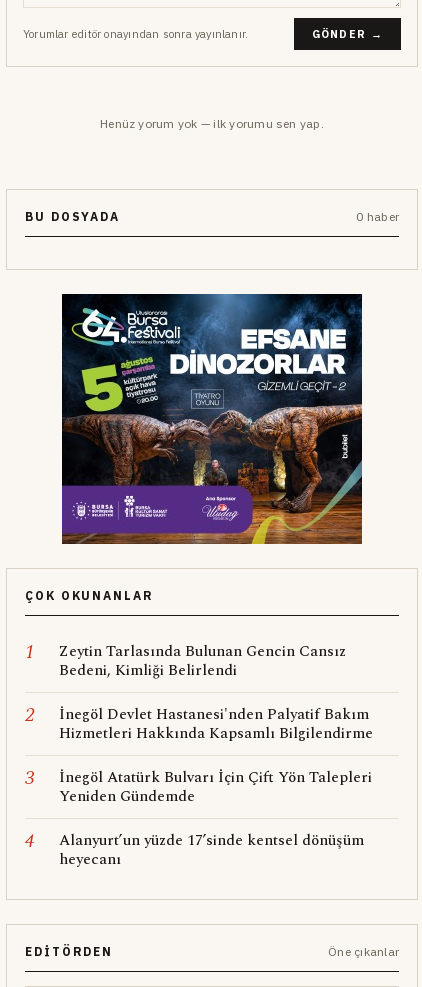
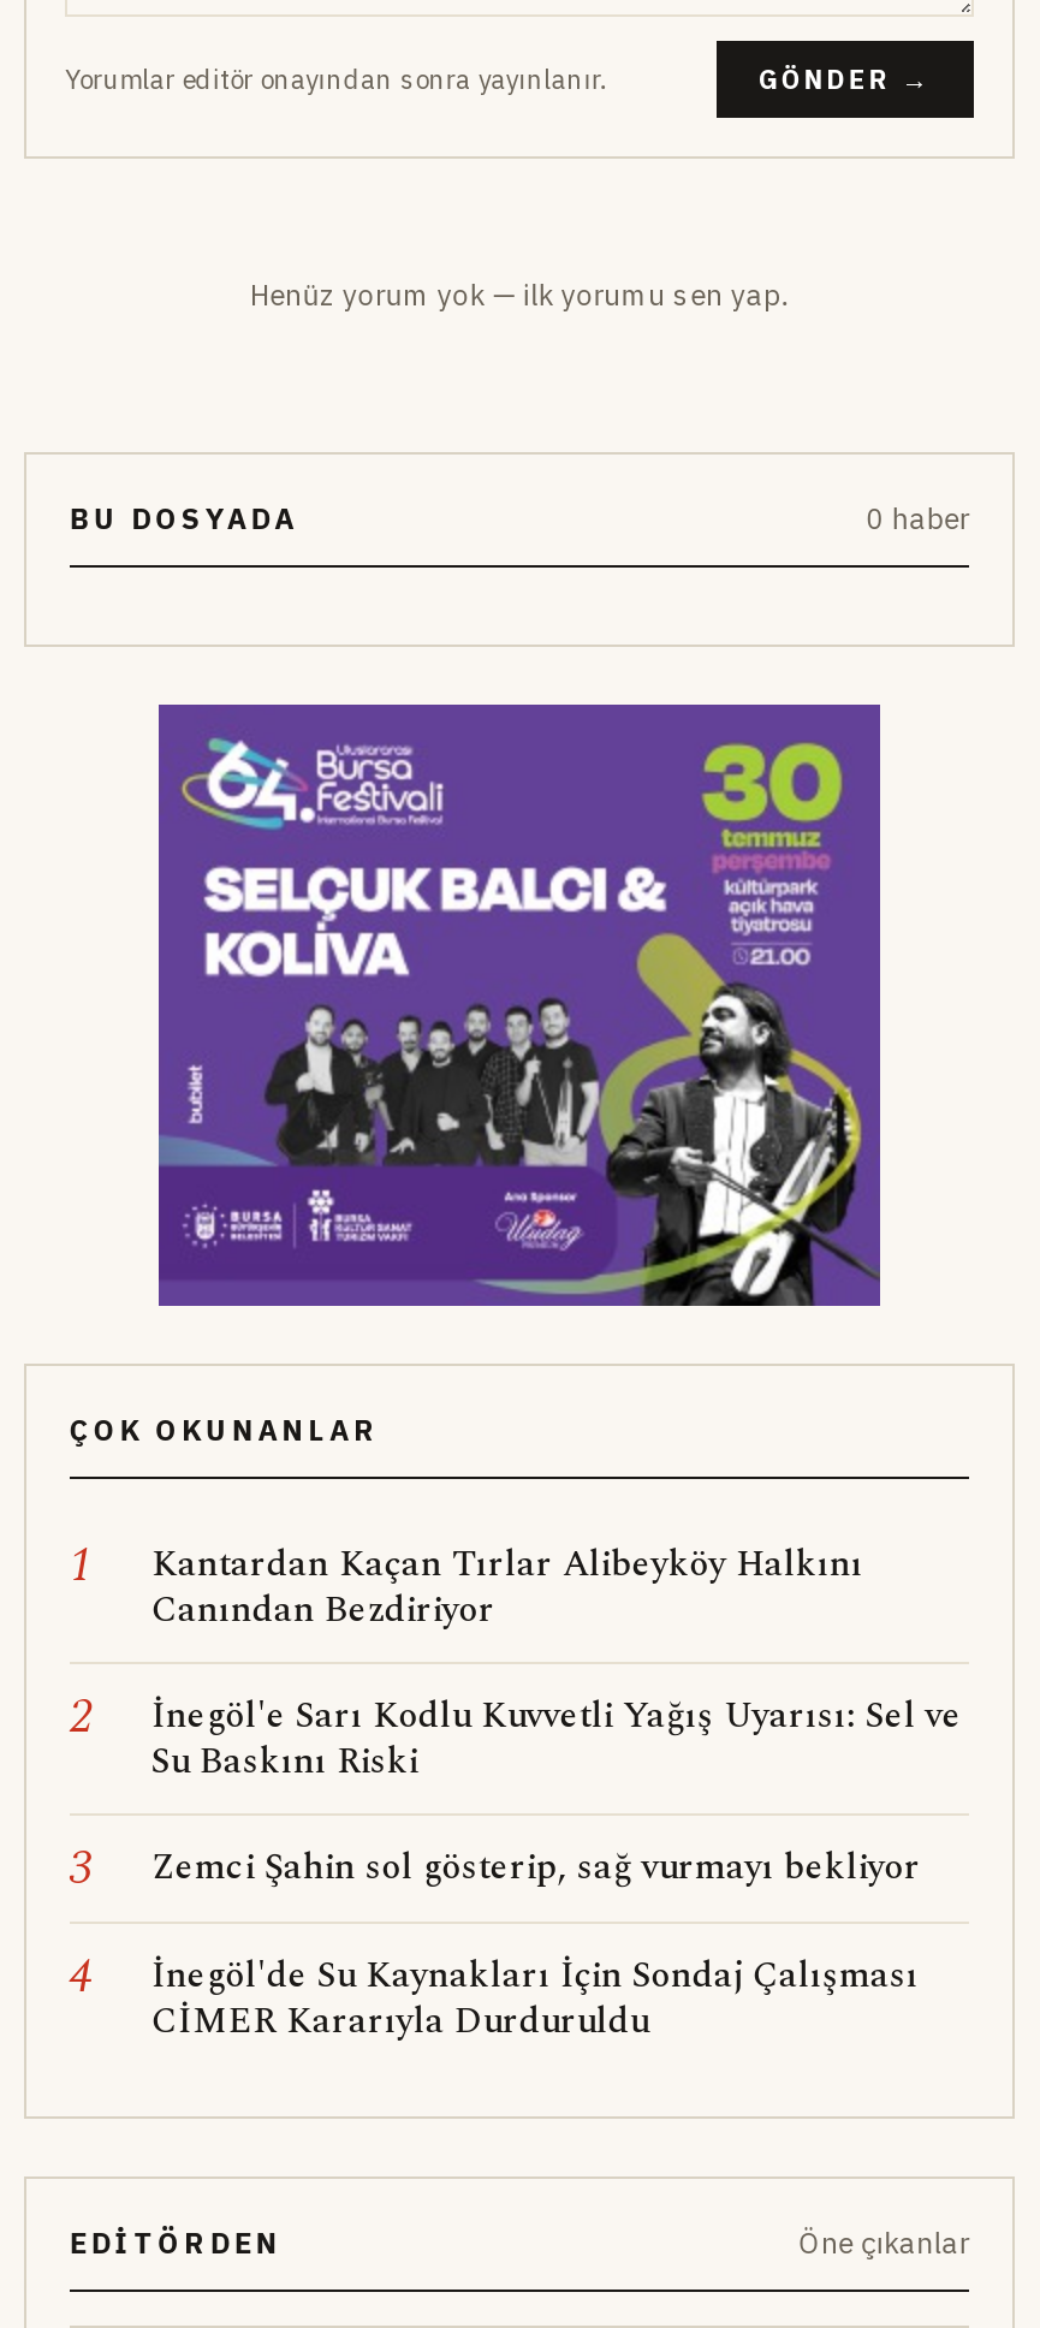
- [image]
+ [image]

- Zeytin Tarlasında Bulunan Gencin Cansız
- Bedeni, Kimliği Belirlendi
+ Kantardan Kaçan Tırlar Alibeyköy Halkını
+ Canından Bezdiriyor

- İnegöl Devlet Hastanesi'nden Palyatif Bakım
- Hizmetleri Hakkında Kapsamlı Bilgilendirme
+ İnegöl'e Sarı Kodlu Kuvvetli Yağış Uyarısı: Sel ve
+ Su Baskını Riski

- İnegöl Atatürk Bulvarı İçin Çift Yön Talepleri
- Yeniden Gündemde
+ Zemci Şahin sol gösterip, sağ vurmayı bekliyor

- Alanyurt’un yüzde 17’sinde kentsel dönüşüm
- heyecanı
+ İnegöl'de Su Kaynakları İçin Sondaj Çalışması
+ CİMER Kararıyla Durduruldu
